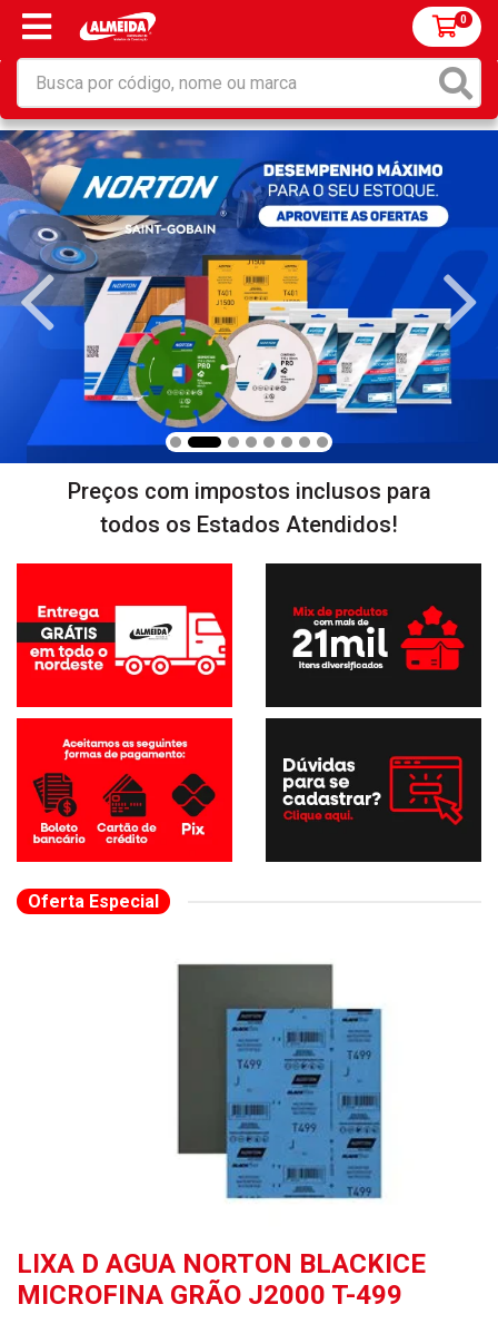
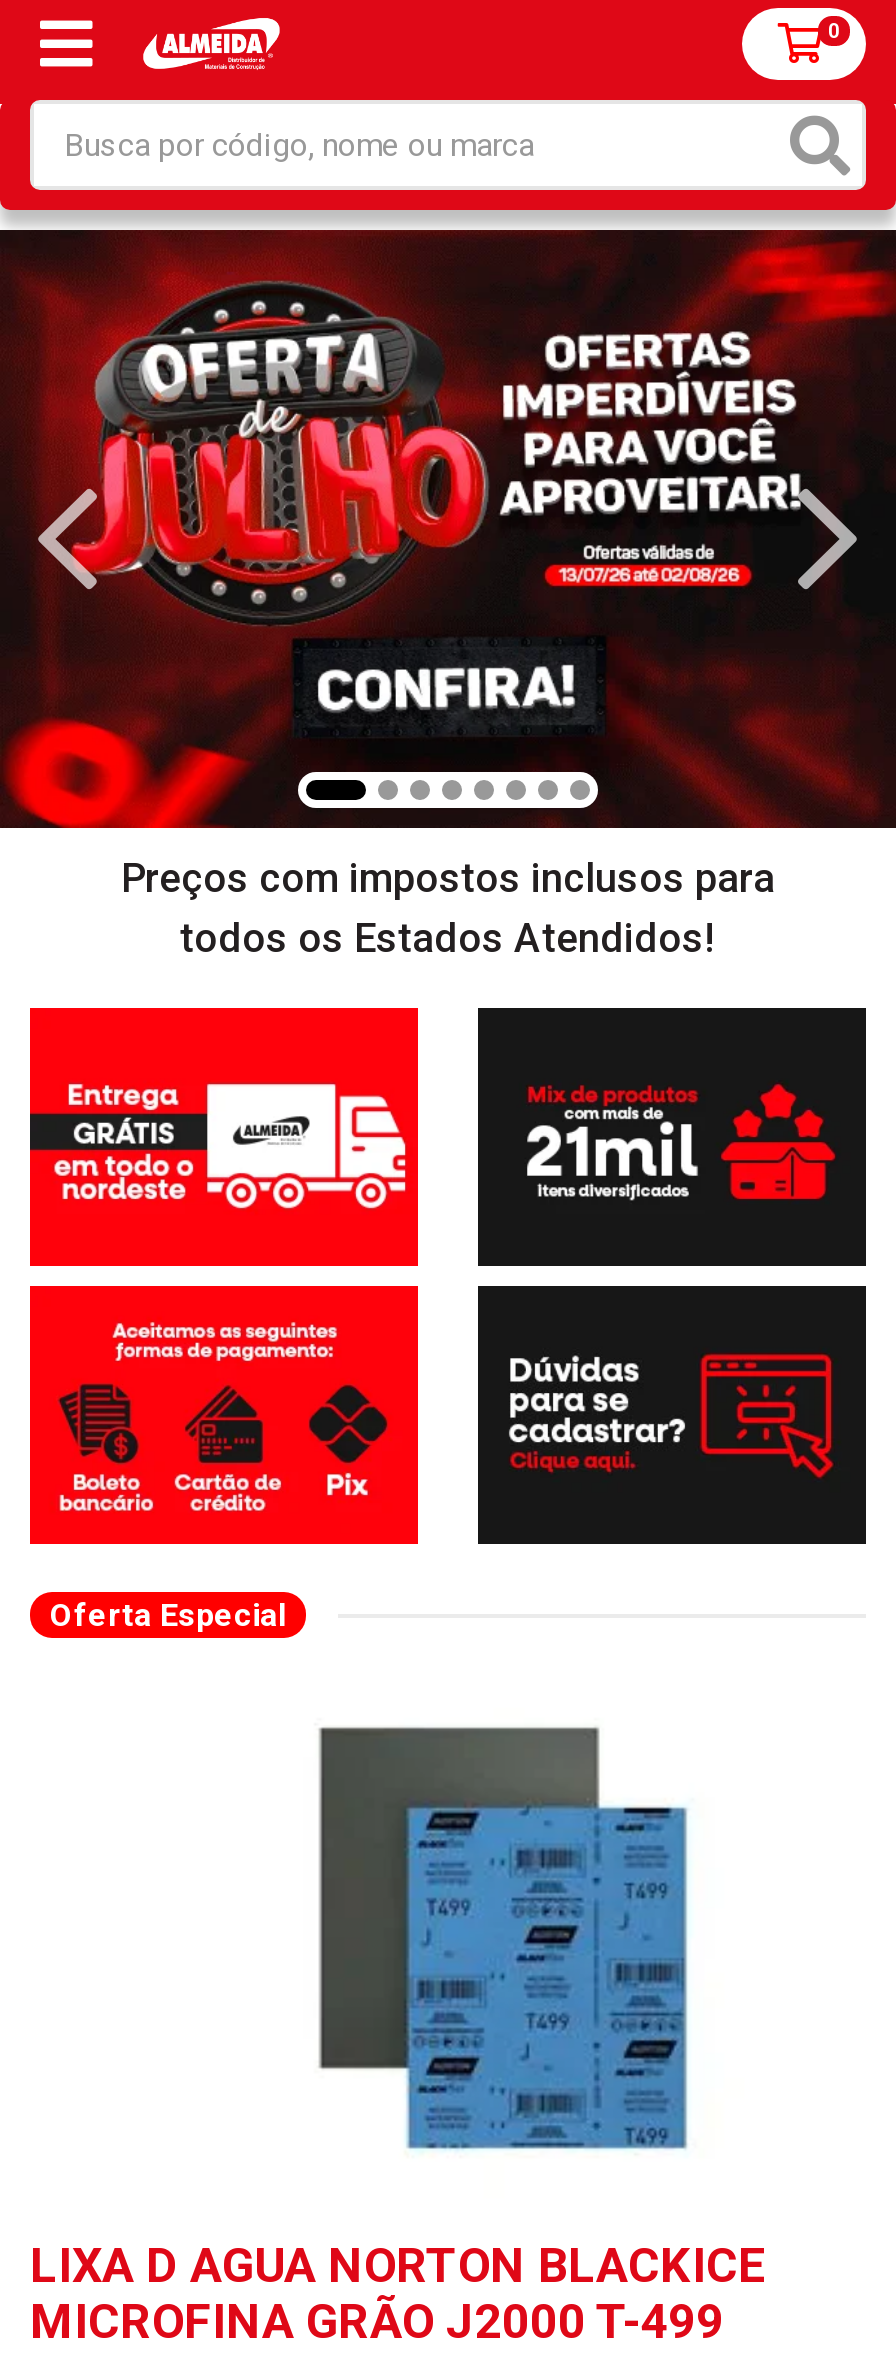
- [image]
+ [image]
